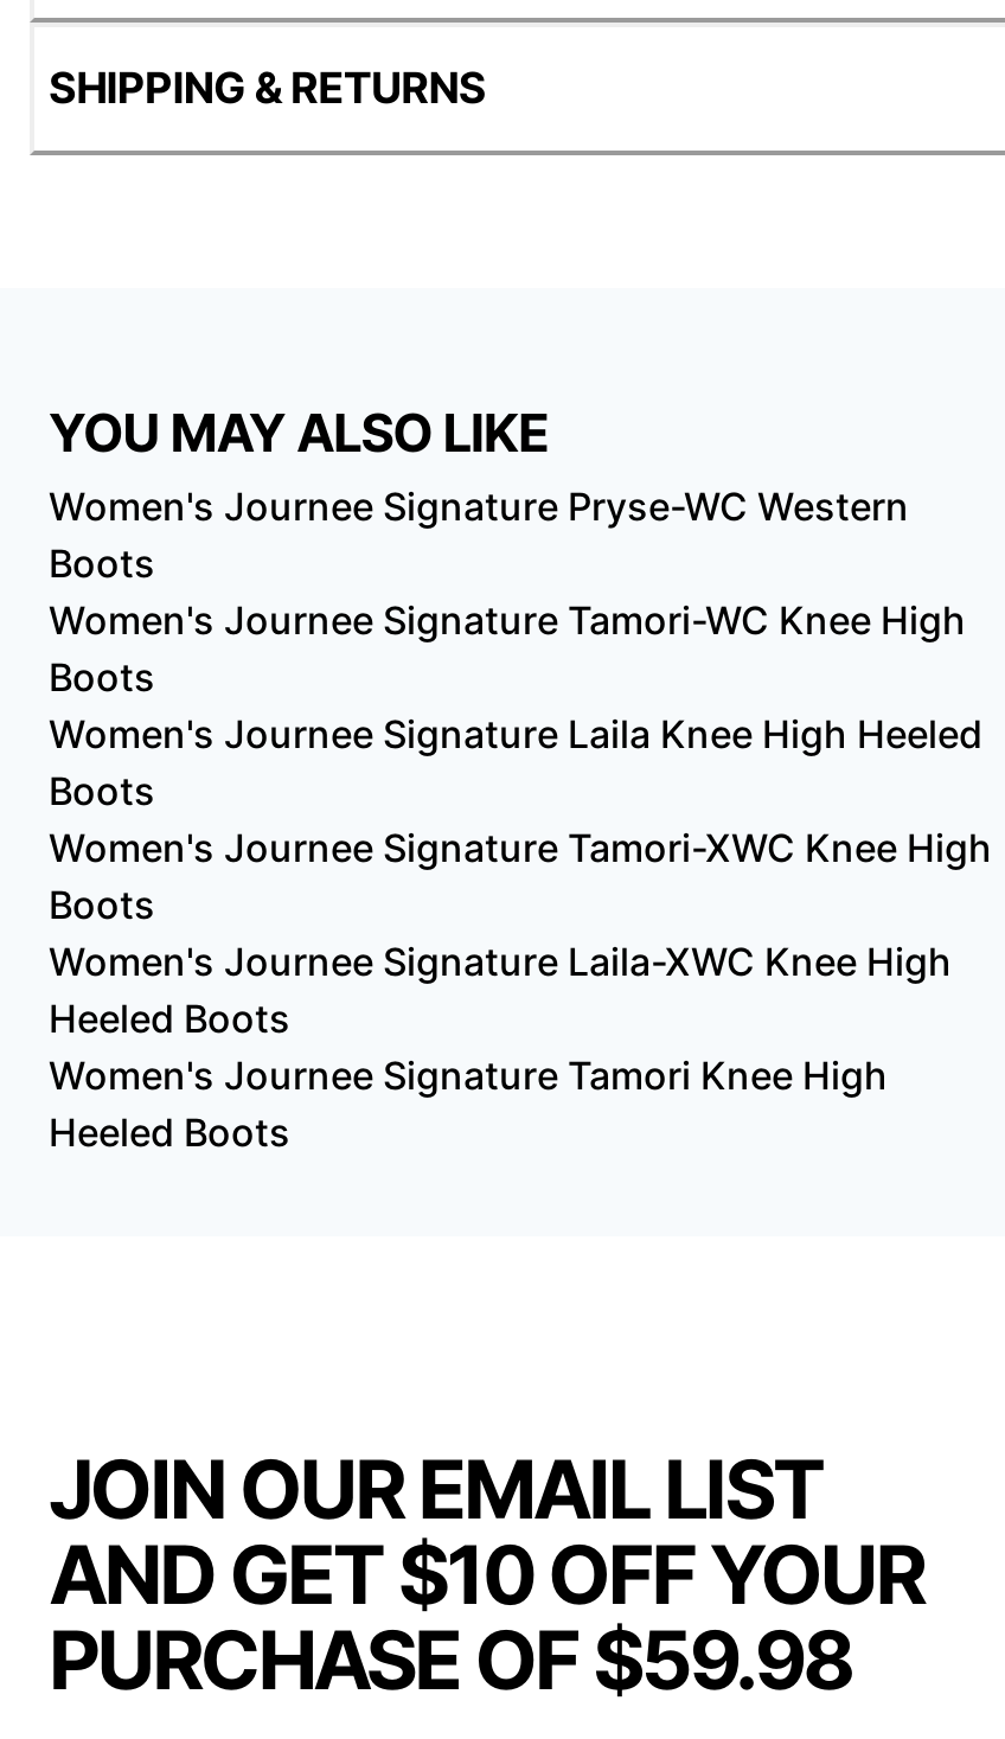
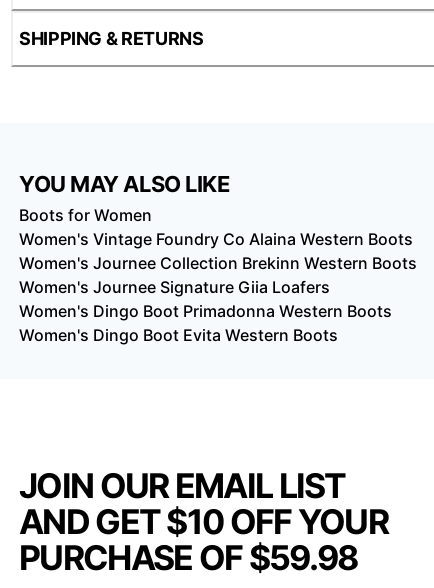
- Women's Journee Signature Pryse-WC Western
- Boots
- Women's Journee Signature Tamori-WC Knee High
- Boots
- Women's Journee Signature Laila Knee High Heeled
- Boots
- Women's Journee Signature Tamori-XWC Knee High
- Boots
- Women's Journee Signature Laila-XWC Knee High
- Heeled Boots
- Women's Journee Signature Tamori Knee High
- Heeled Boots
+ Boots for Women
+ Women's Vintage Foundry Co Alaina Western Boots
+ Women's Journee Collection Brekinn Western Boots
+ Women's Journee Signature Giia Loafers
+ Women's Dingo Boot Primadonna Western Boots
+ Women's Dingo Boot Evita Western Boots
